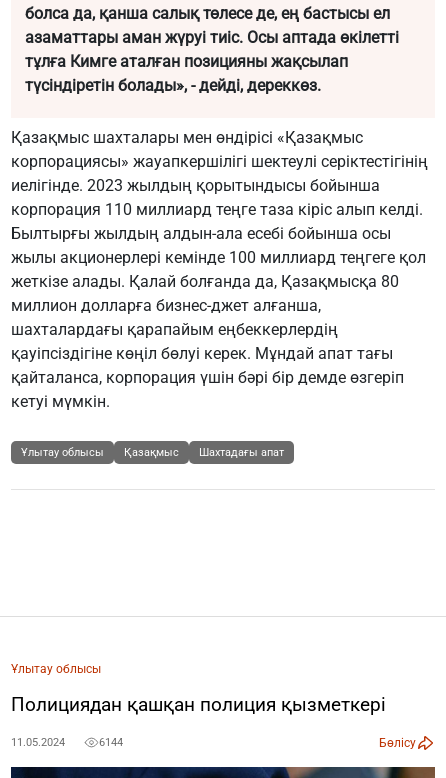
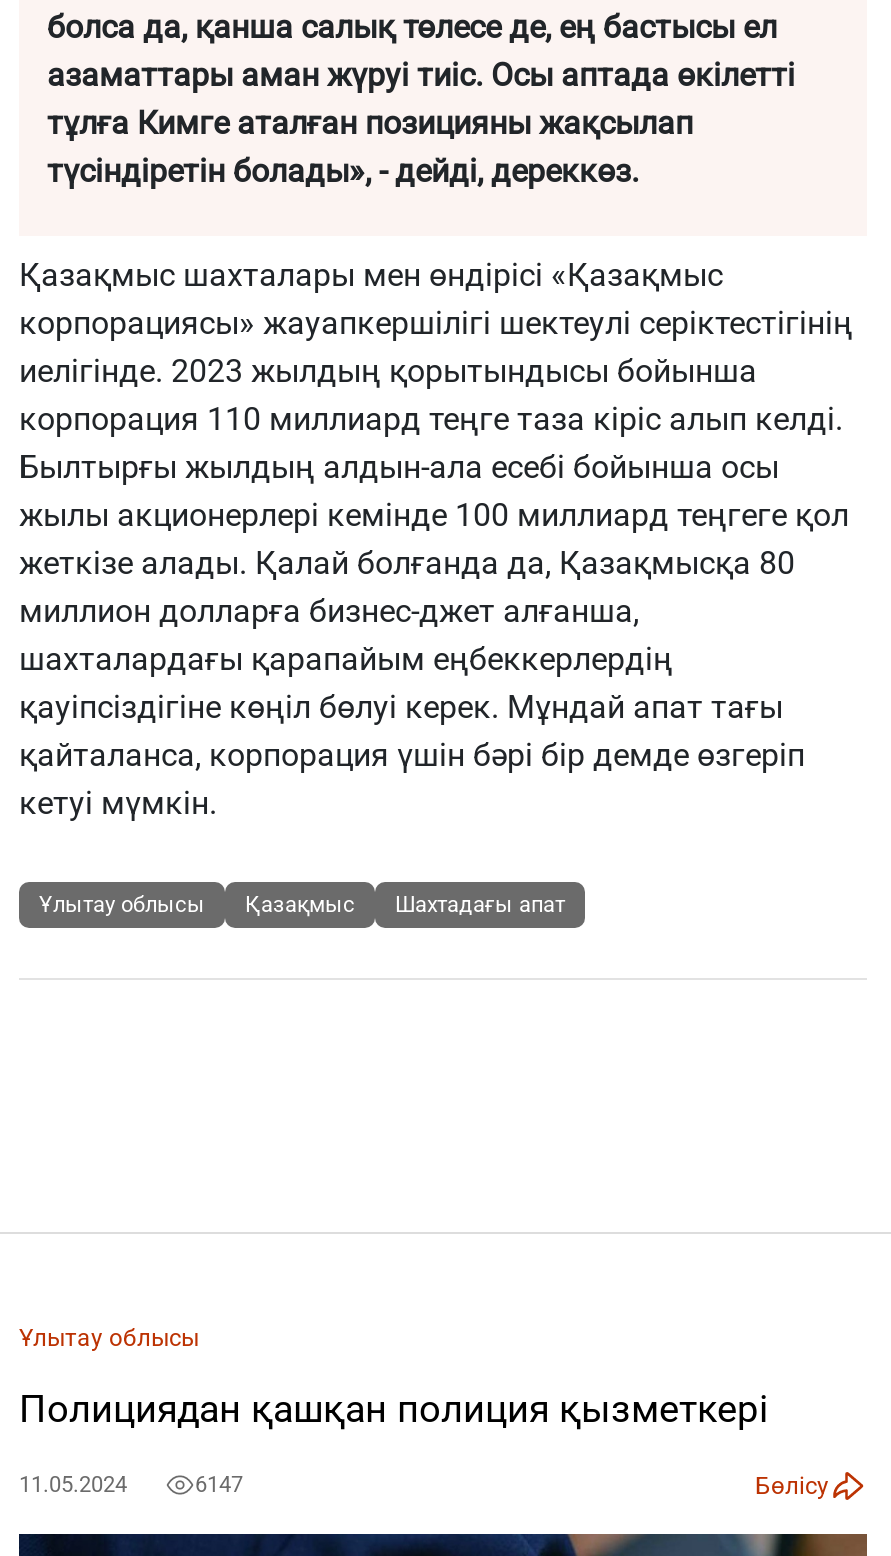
- 6144
+ 6147
